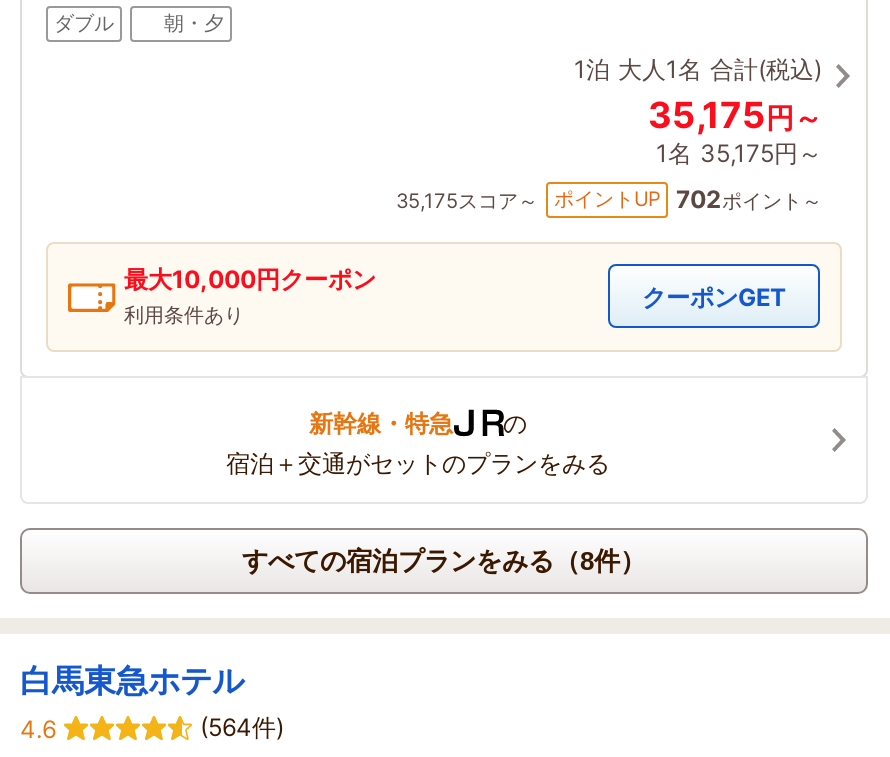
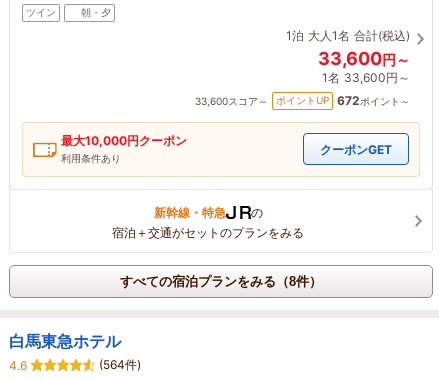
- ダブル
+ ツイン

- 35,175円～
+ 33,600円～

- 1名 35,175円～
+ 1名 33,600円～

- 35,175スコア～
+ 33,600スコア～

- 702ポイント～
+ 672ポイント～
